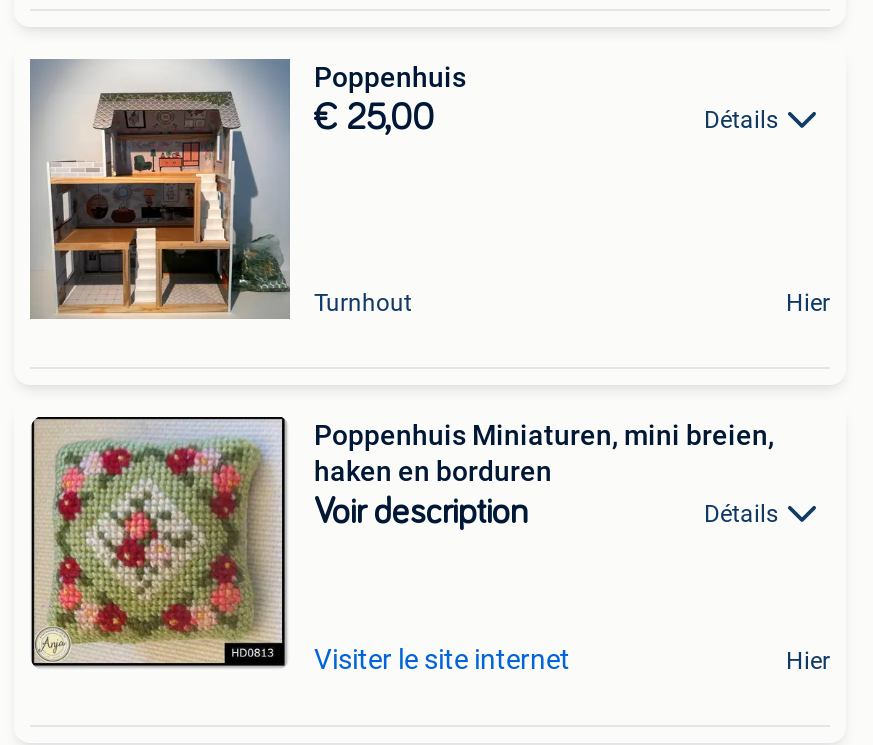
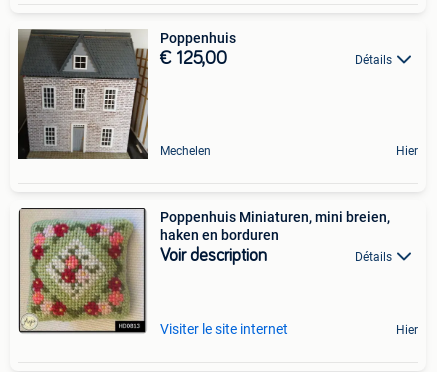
- [image]
- € 25,00
+ [image]
+ € 125,00

- Turnhout
+ Mechelen
